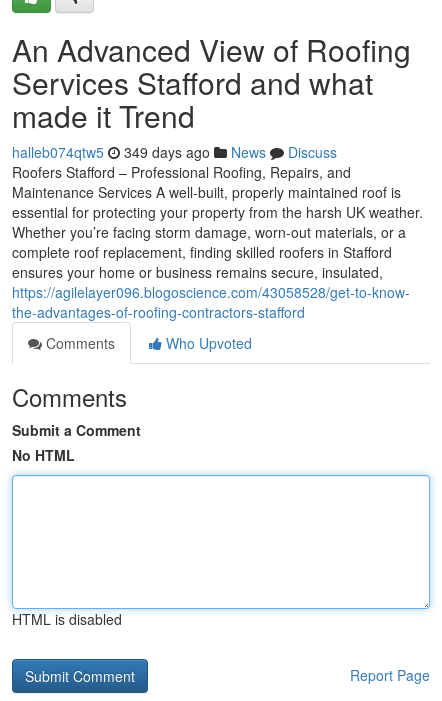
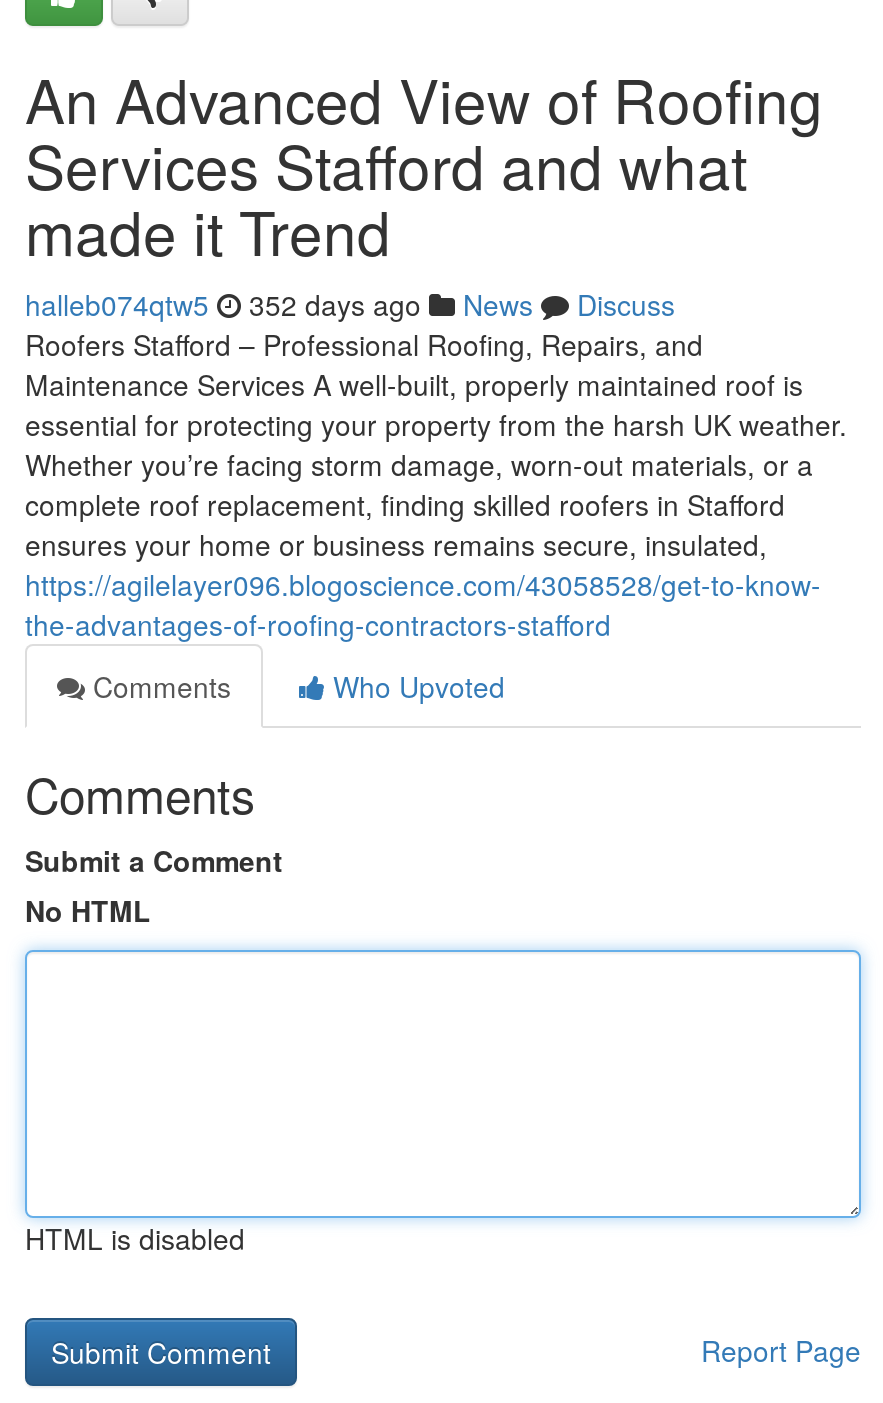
- halleb074qtw5 349 days ago News Discuss
+ halleb074qtw5 352 days ago News Discuss
